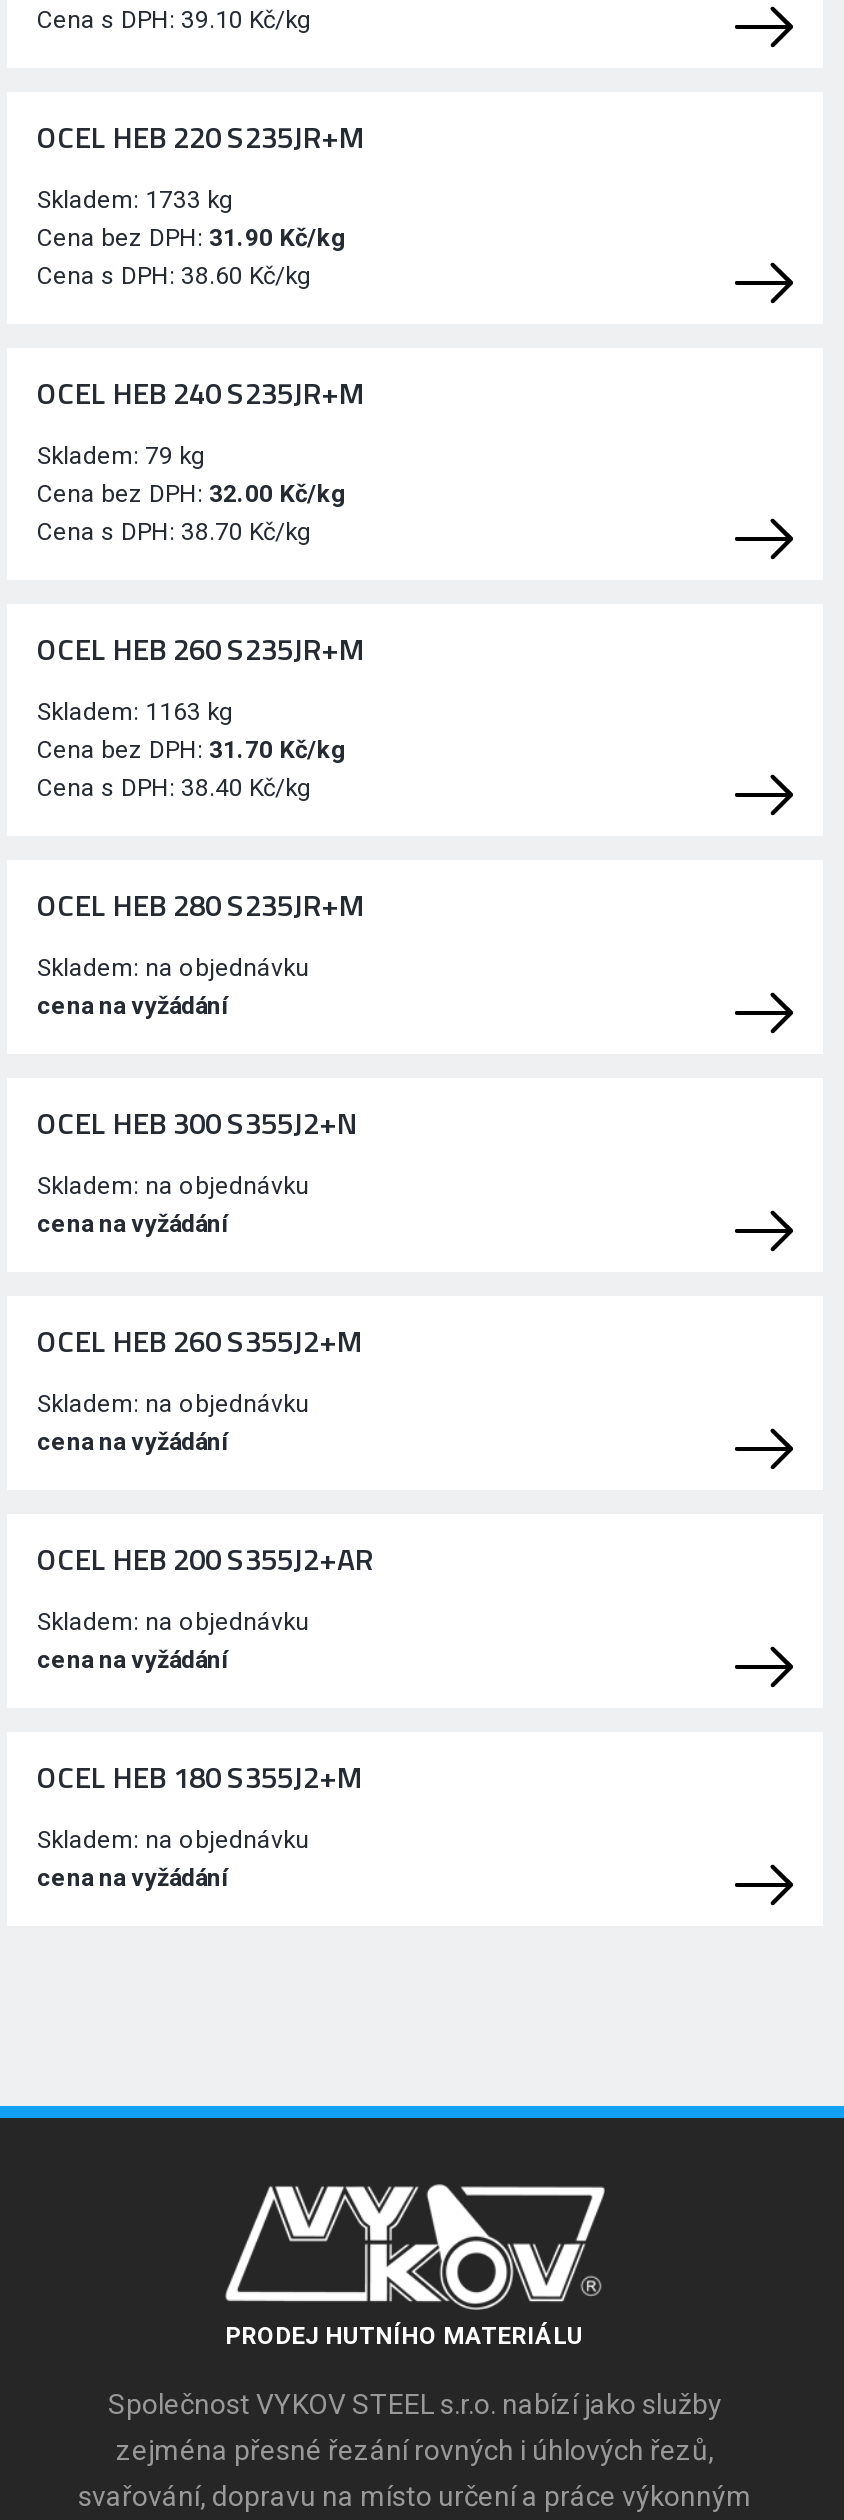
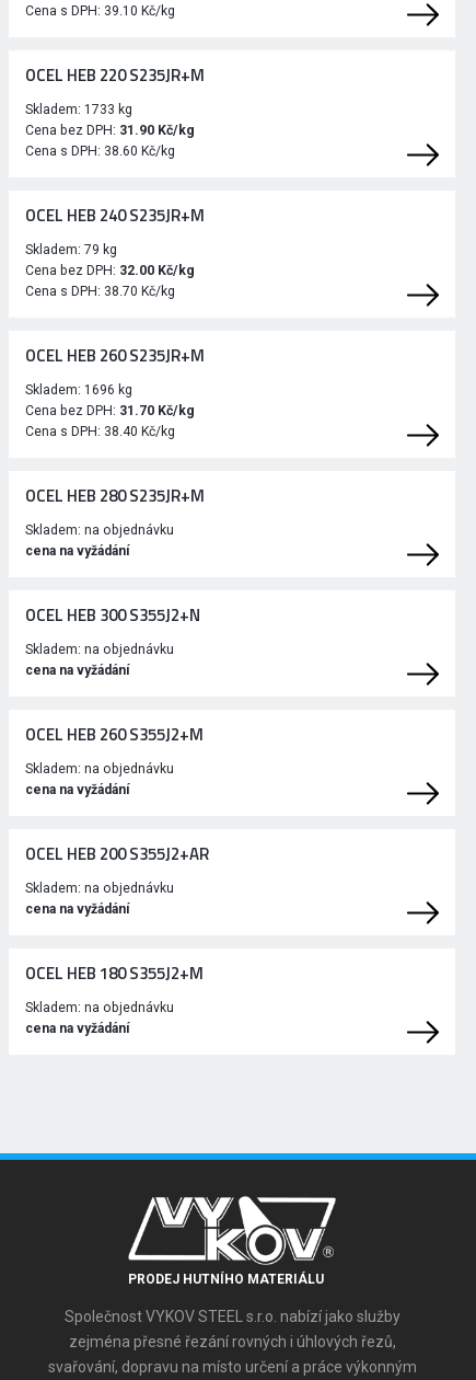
- Skladem: 1163 kg
+ Skladem: 1696 kg
